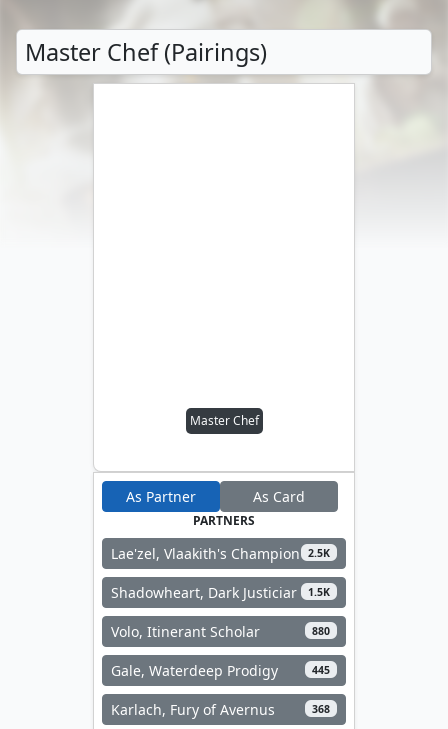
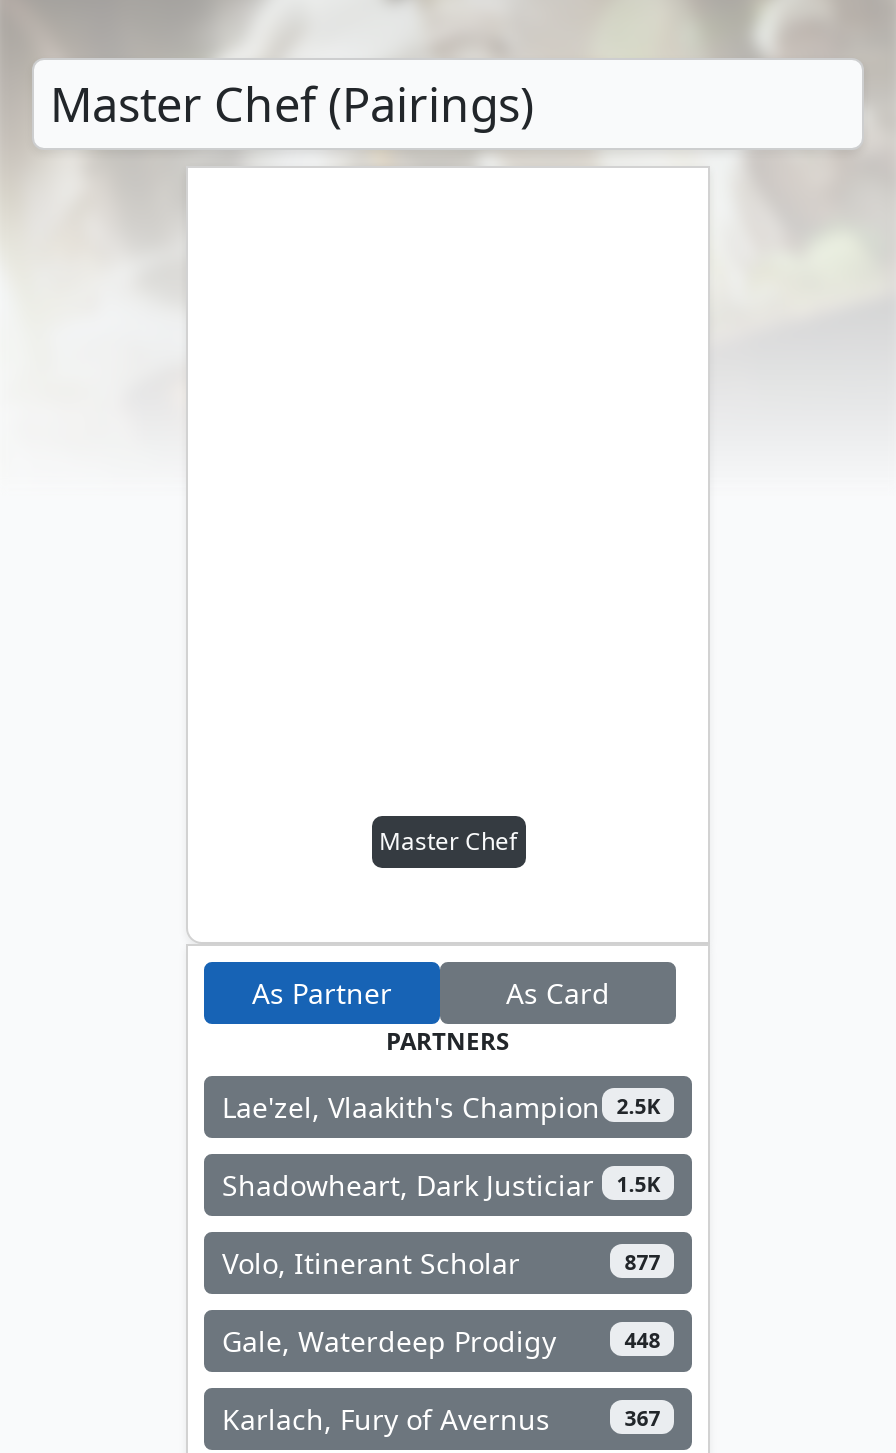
- 880
+ 877

- 445
+ 448

- 368
+ 367
